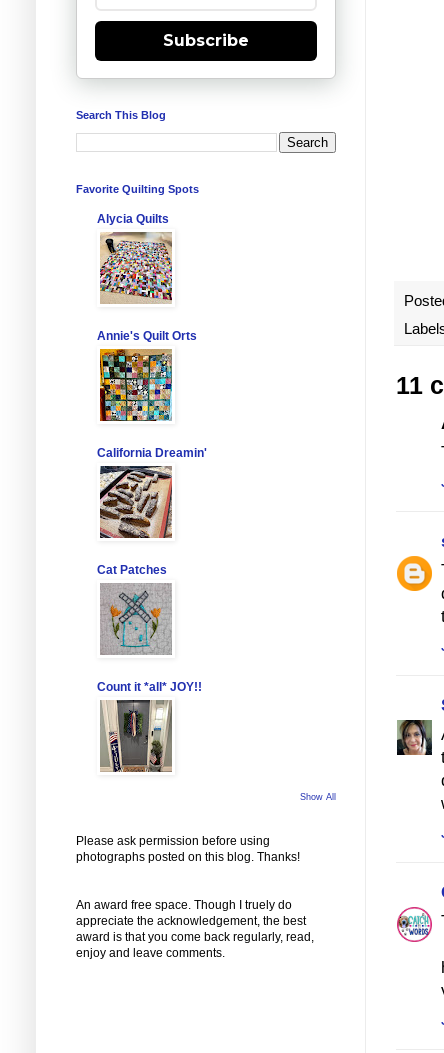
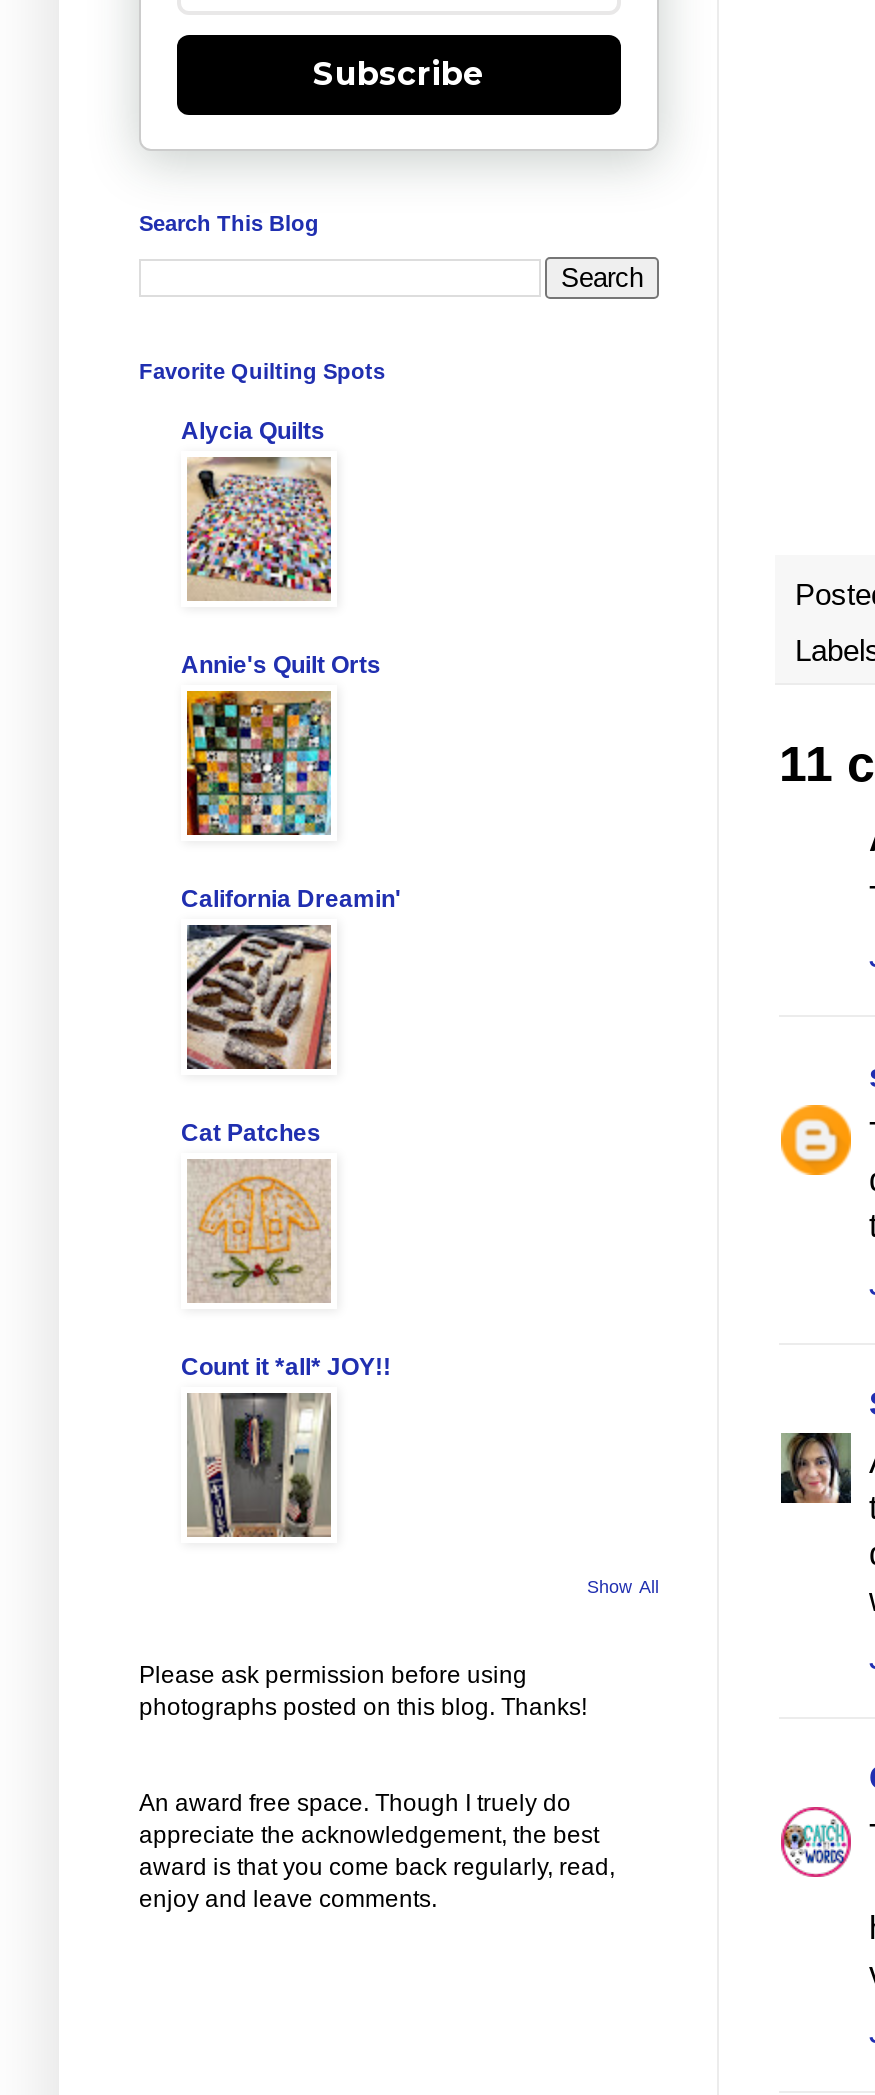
- [image]
+ [image]
